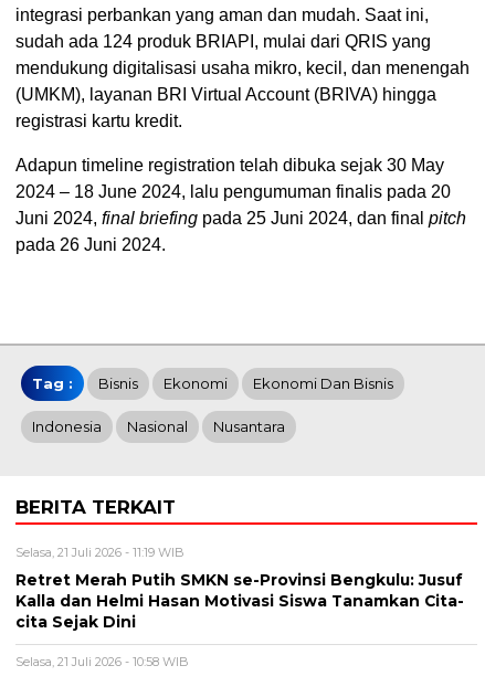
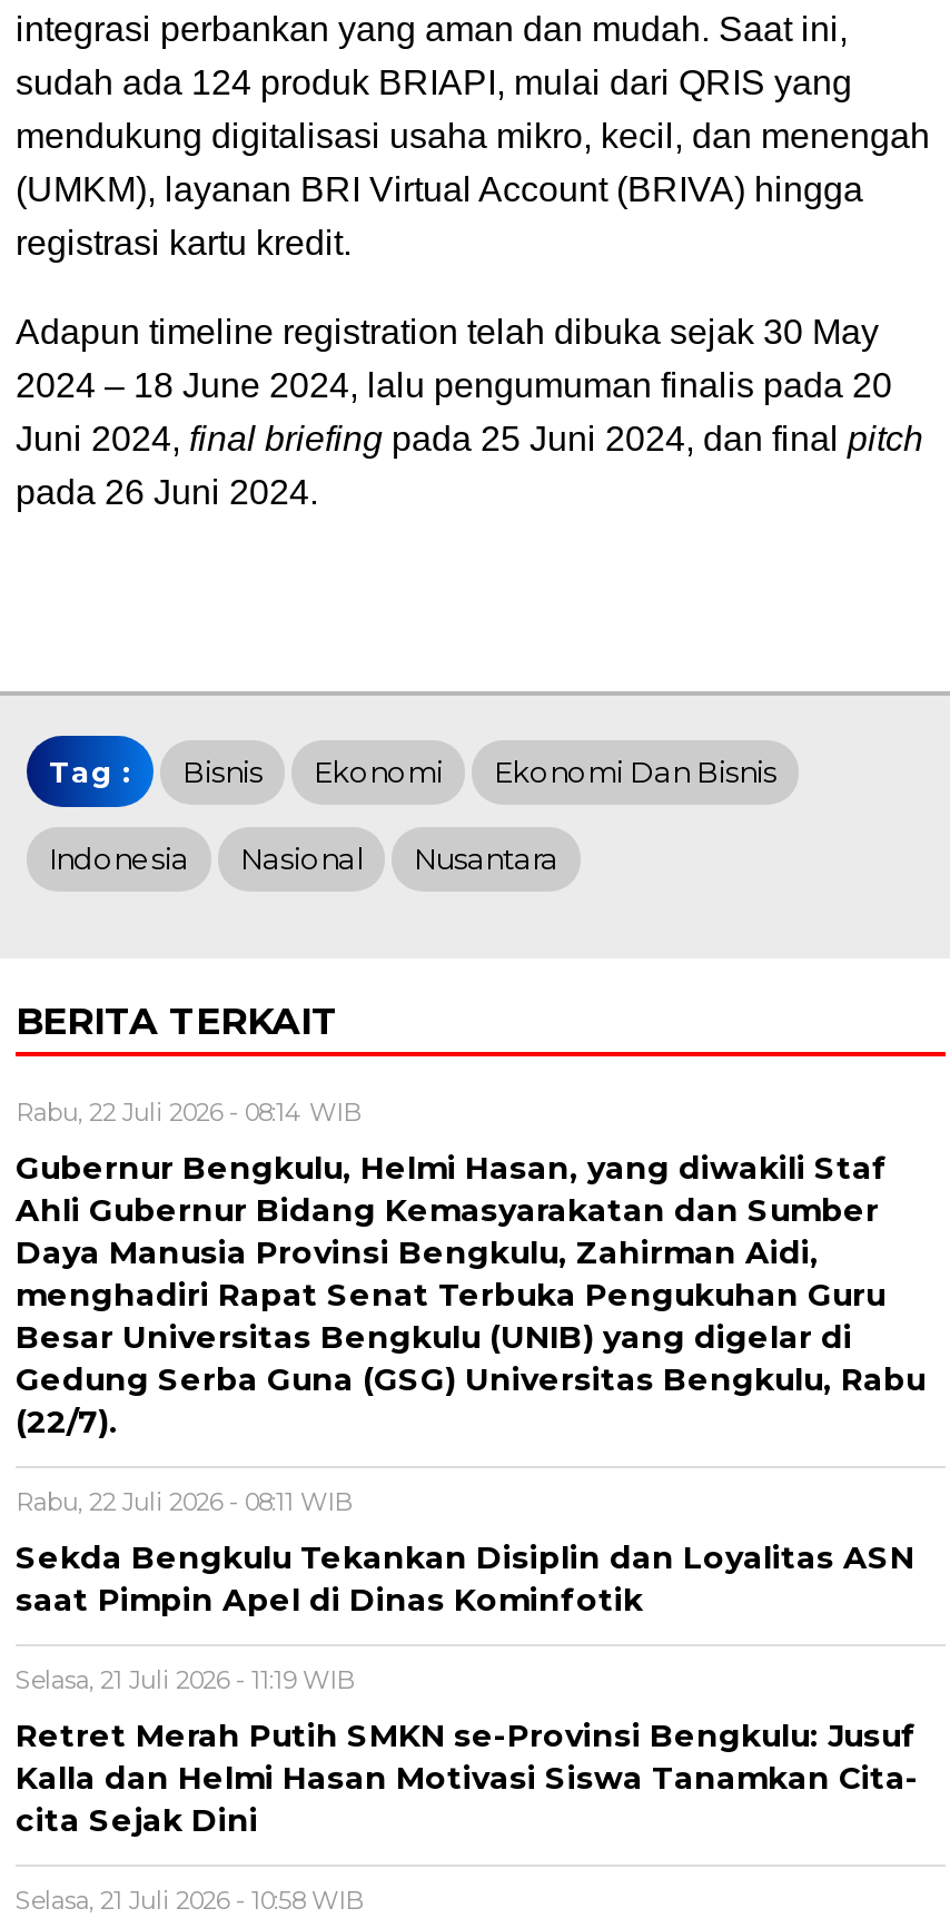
+ Rabu, 22 Juli 2026 - 08:14 WIB
+ Gubernur Bengkulu, Helmi Hasan, yang diwakili Staf
+ Ahli Gubernur Bidang Kemasyarakatan dan Sumber
+ Daya Manusia Provinsi Bengkulu, Zahirman Aidi,
+ menghadiri Rapat Senat Terbuka Pengukuhan Guru
+ Besar Universitas Bengkulu (UNIB) yang digelar di
+ Gedung Serba Guna (GSG) Universitas Bengkulu, Rabu
+ (22/7).
+ Rabu, 22 Juli 2026 - 08:11 WIB
+ Sekda Bengkulu Tekankan Disiplin dan Loyalitas ASN
+ saat Pimpin Apel di Dinas Kominfotik
